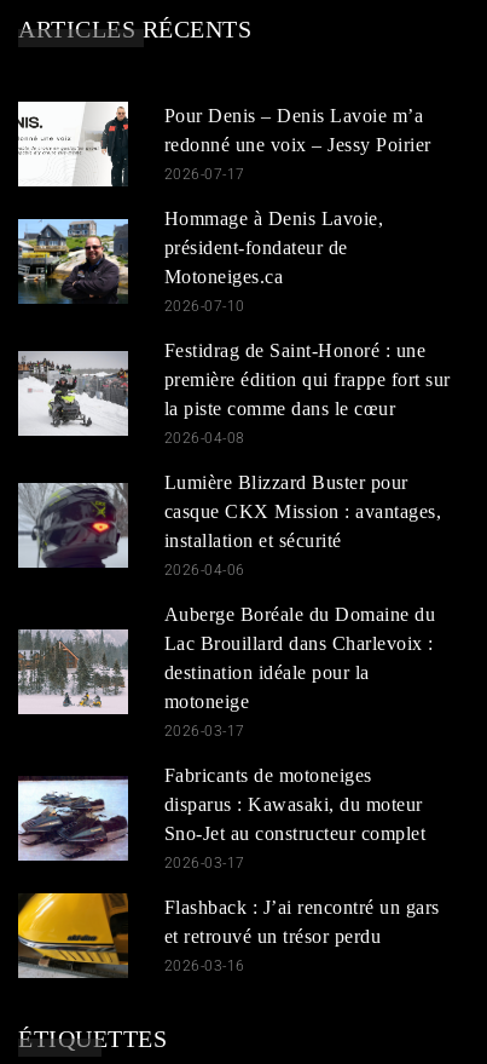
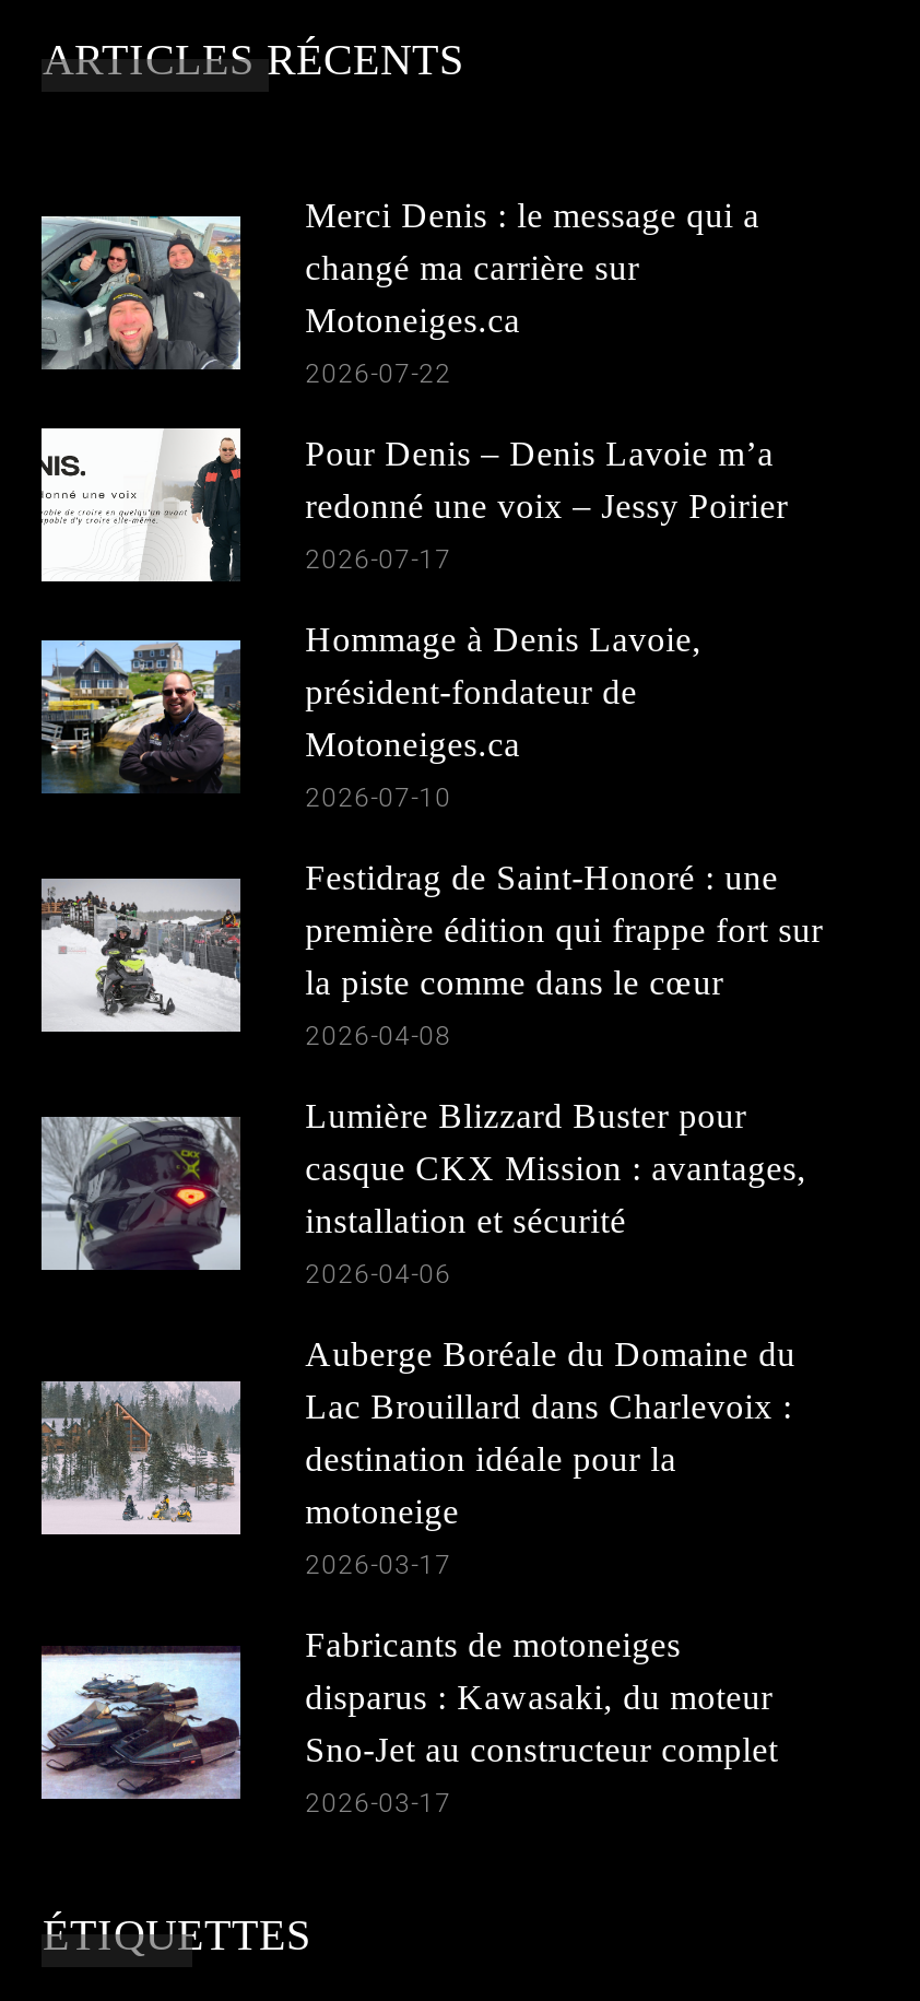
+ [image]
+ Merci Denis : le message qui a
+ changé ma carrière sur
+ Motoneiges.ca
+ 2026-07-22

moved down: [image] | Pour Denis – Denis Lavoie m’a | redonné une voix – Jessy Poirier | ... | Sno-Jet au constructeur complet | 2026-03-17

- [image]
- Flashback : J’ai rencontré un gars
- et retrouvé un trésor perdu
- 2026-03-16
